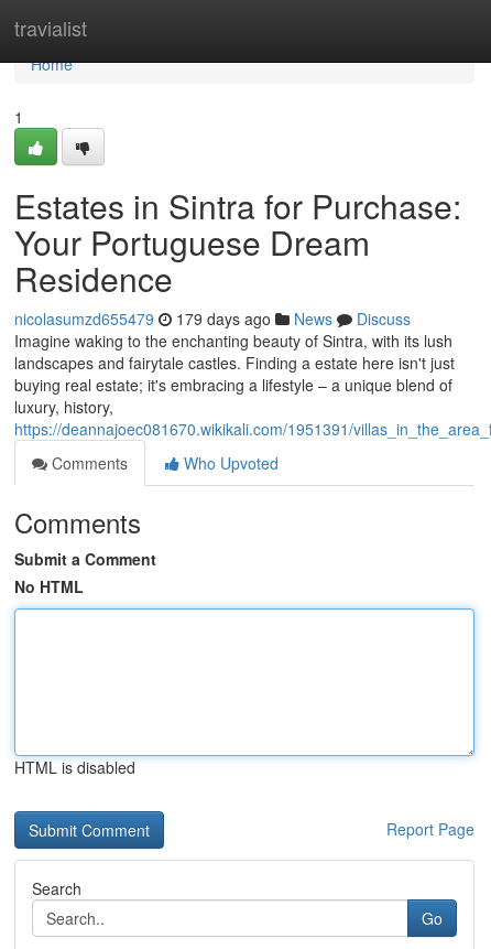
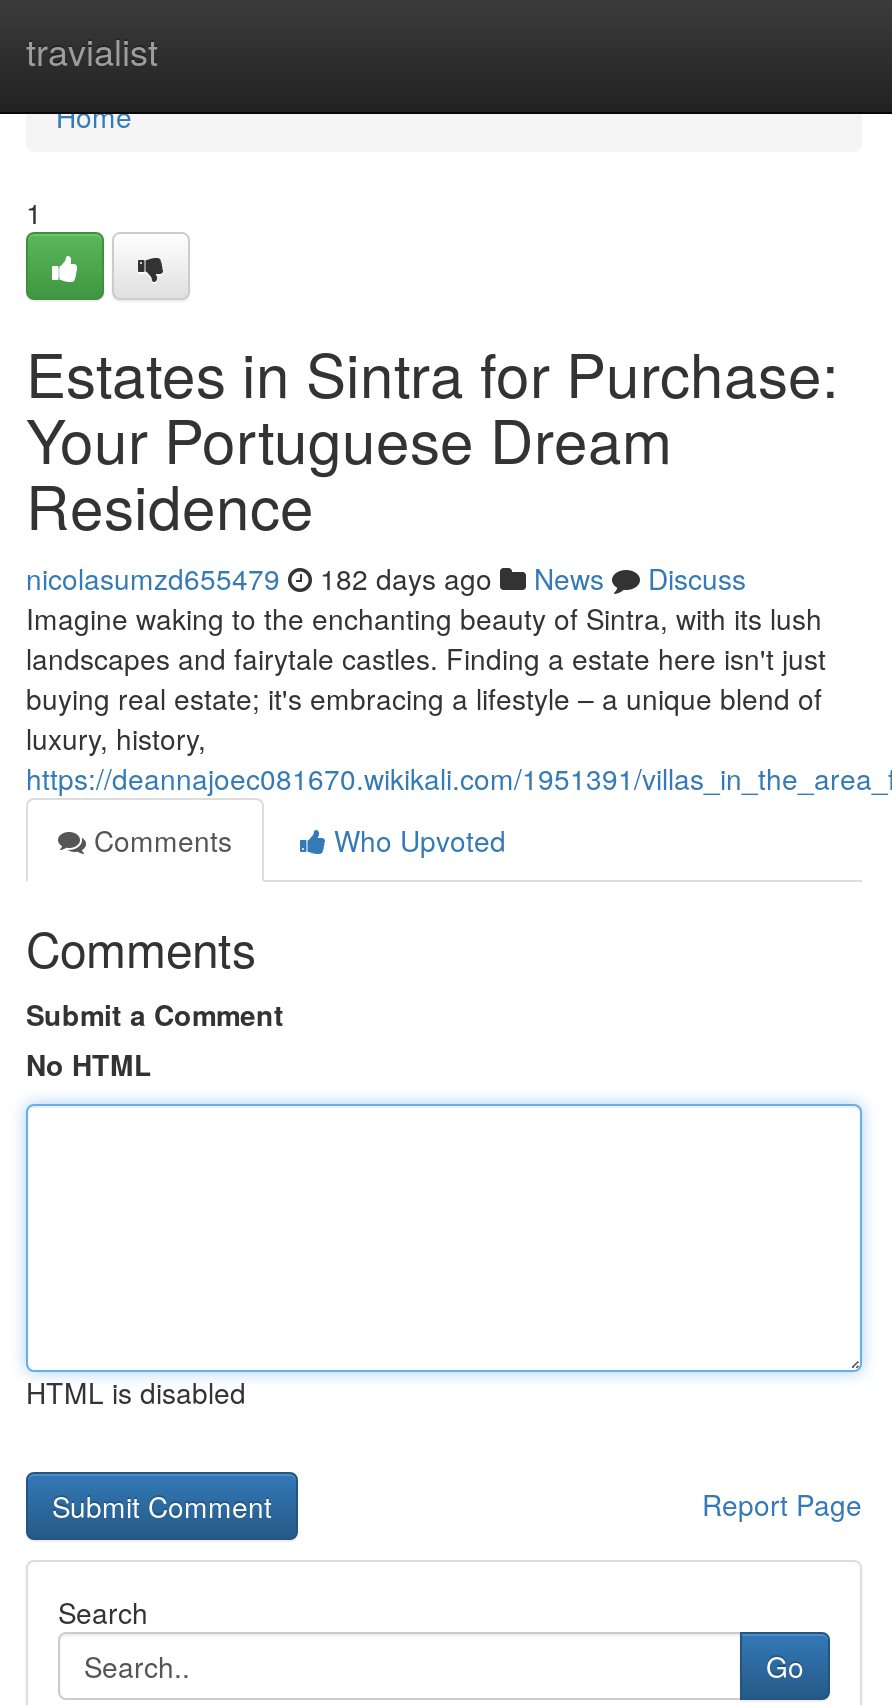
- nicolasumzd655479 179 days ago News Discuss
+ nicolasumzd655479 182 days ago News Discuss
